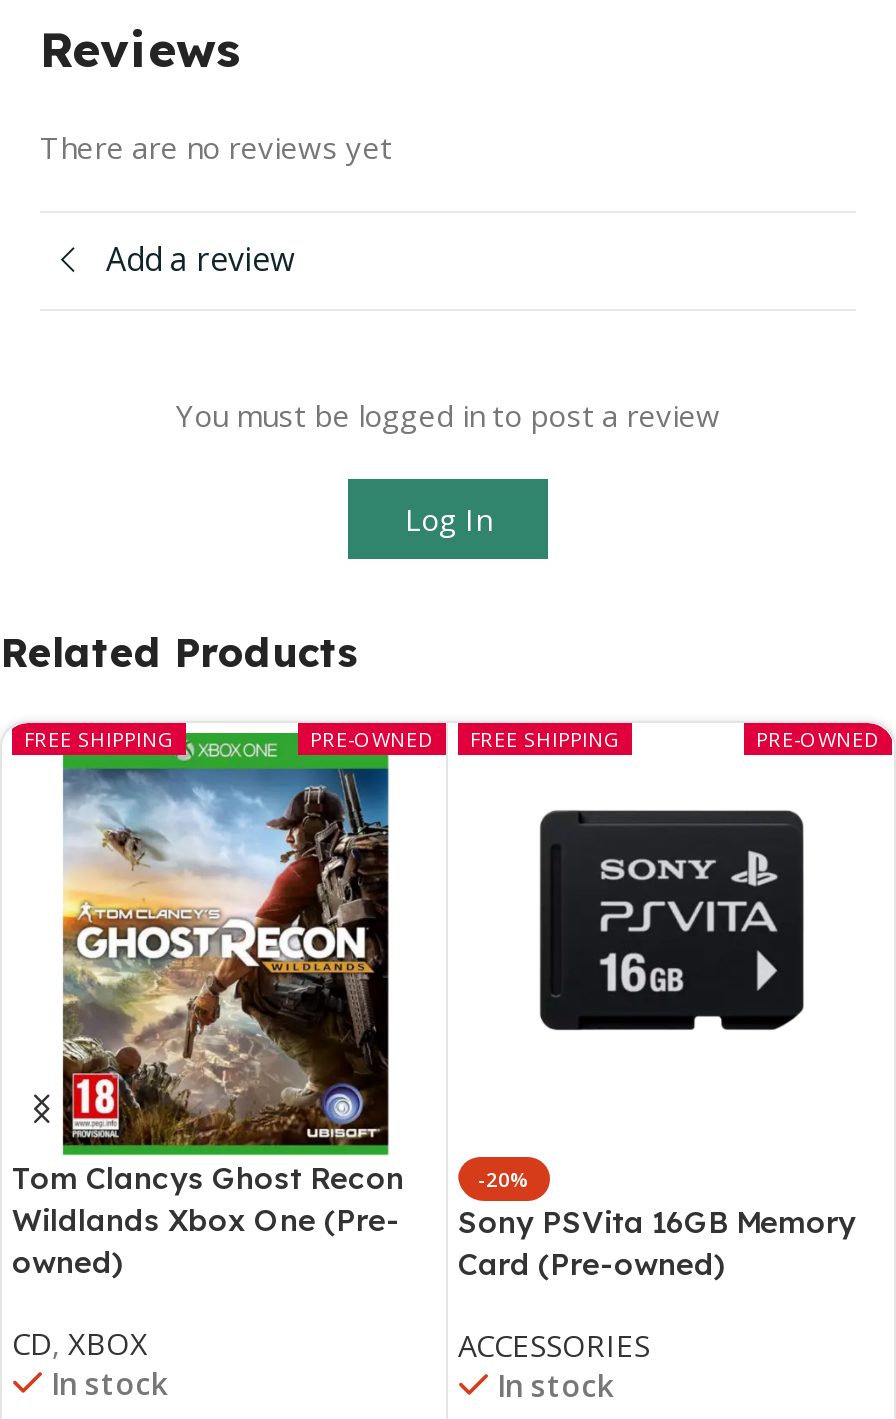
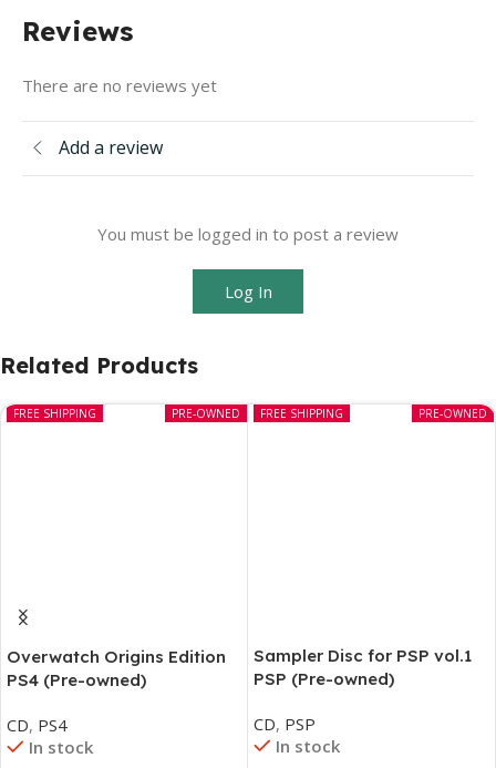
- [image]

- [image]

- Tom Clancys Ghost Recon
- Wildlands Xbox One (Pre-
- owned)
+ Overwatch Origins Edition
+ PS4 (Pre-owned)

- -20%
- Sony PSVita 16GB Memory
- Card (Pre-owned)
+ Sampler Disc for PSP vol.1
+ PSP (Pre-owned)

- CD, XBOX
+ CD, PS4

- ACCESSORIES
+ CD, PSP
